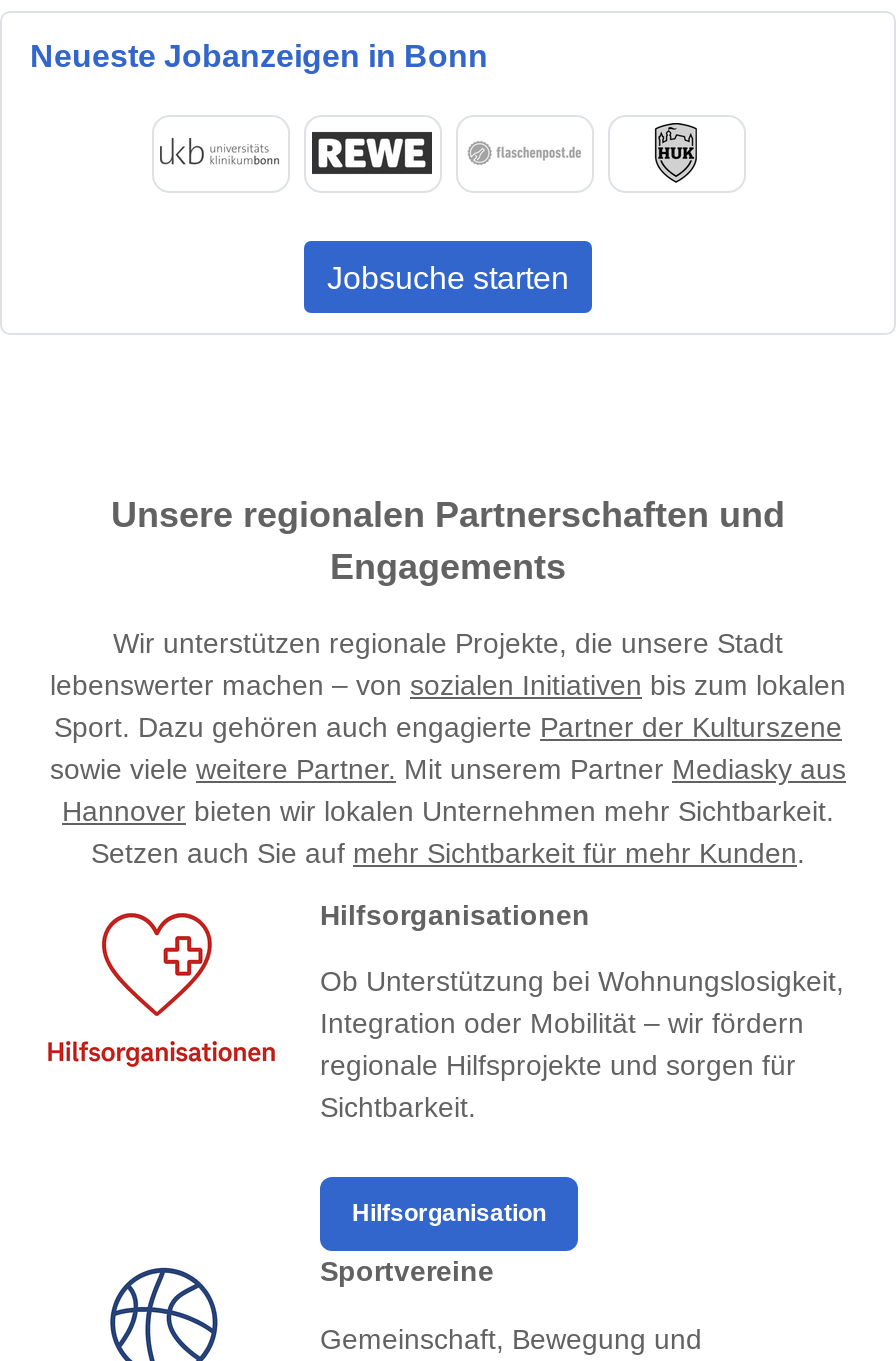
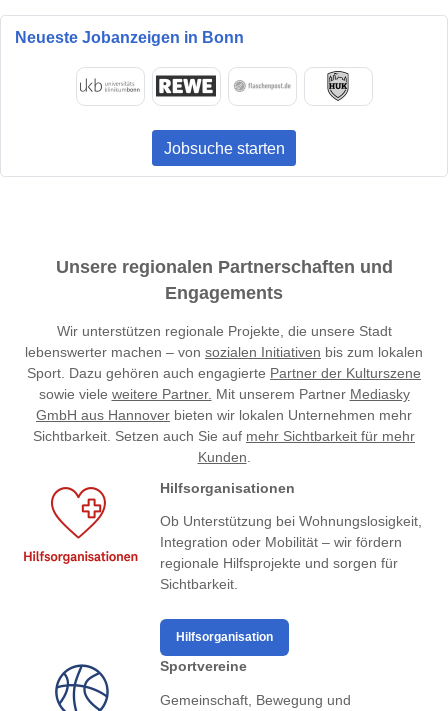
- sowie viele weitere Partner. Mit unserem Partner Mediasky aus
- Hannover bieten wir lokalen Unternehmen mehr Sichtbarkeit.
- Setzen auch Sie auf mehr Sichtbarkeit für mehr Kunden.
+ sowie viele weitere Partner. Mit unserem Partner Mediasky
+ GmbH aus Hannover bieten wir lokalen Unternehmen mehr
+ Sichtbarkeit. Setzen auch Sie auf mehr Sichtbarkeit für mehr
+ Kunden.
